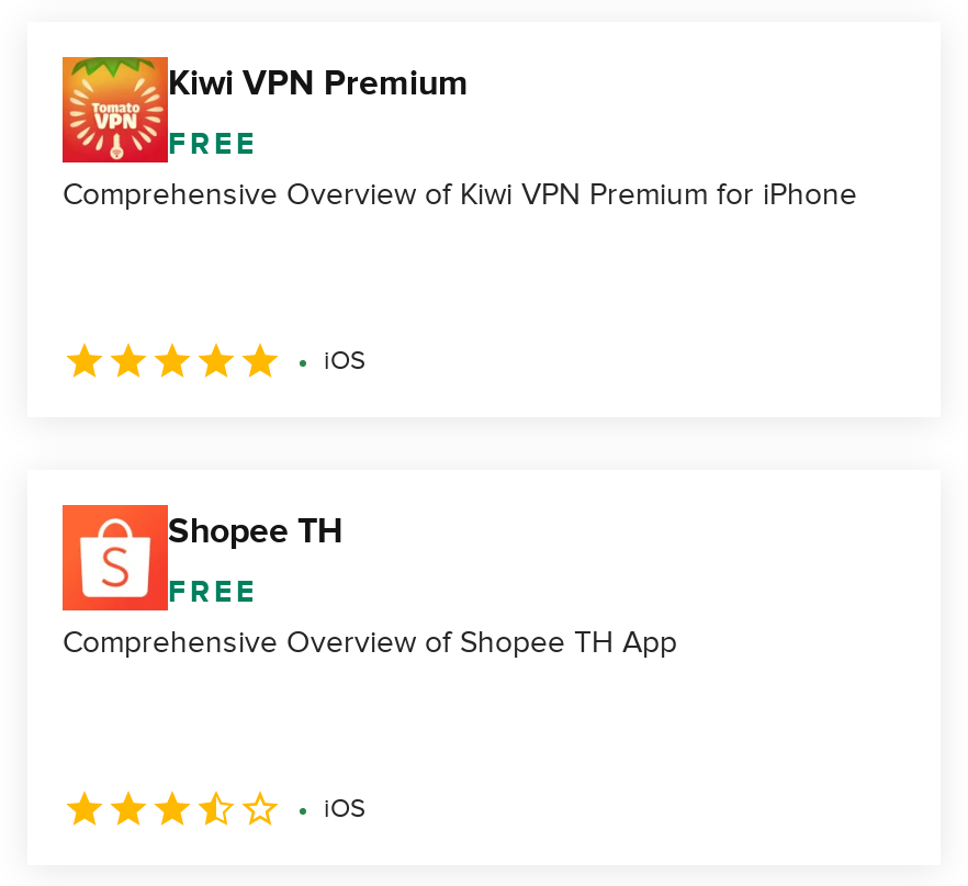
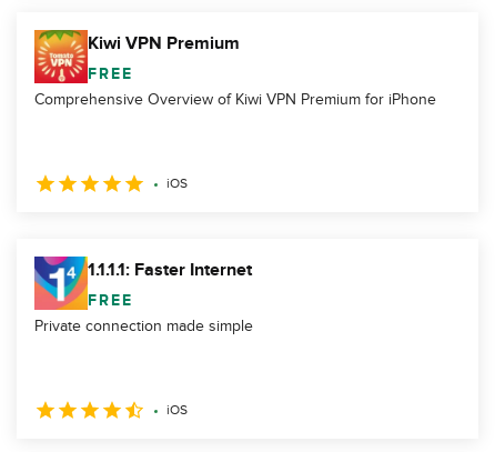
- [image]
- Shopee TH
+ [image]
+ 1.1.1.1: Faster Internet

- Comprehensive Overview of Shopee TH App
+ Private connection made simple
